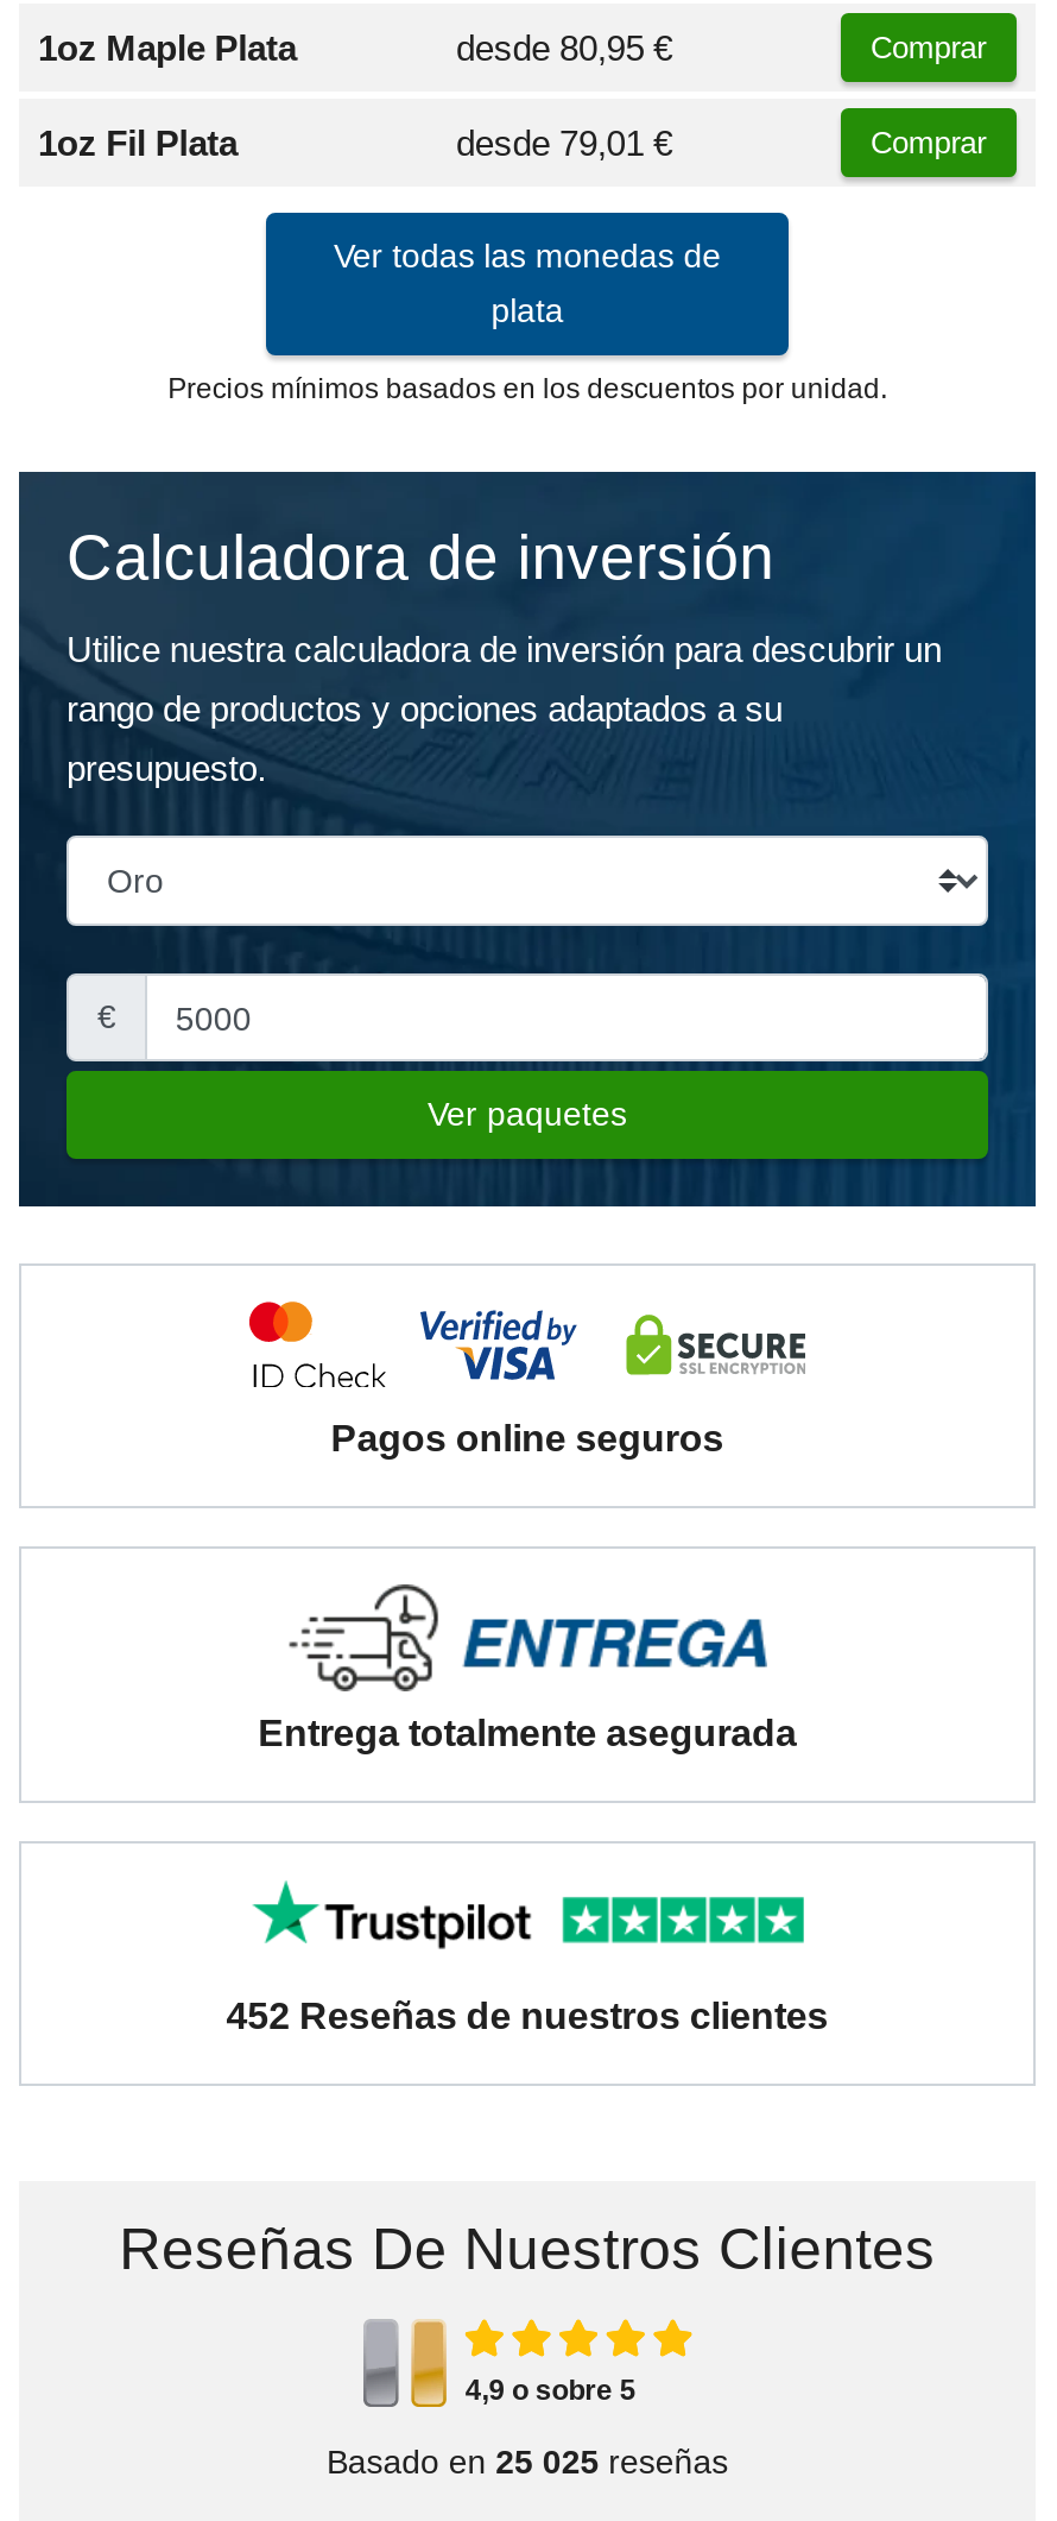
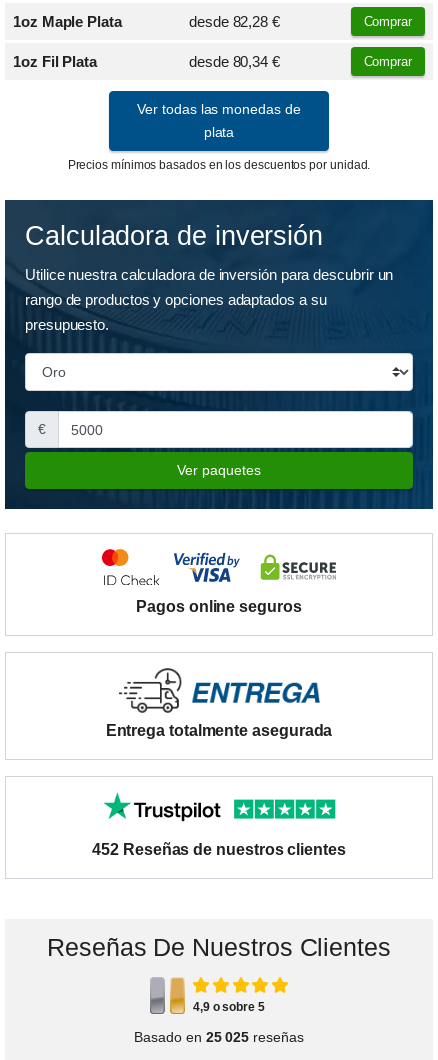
- desde 80,95 €
+ desde 82,28 €

- desde 79,01 €
+ desde 80,34 €
